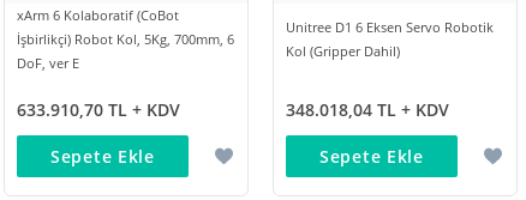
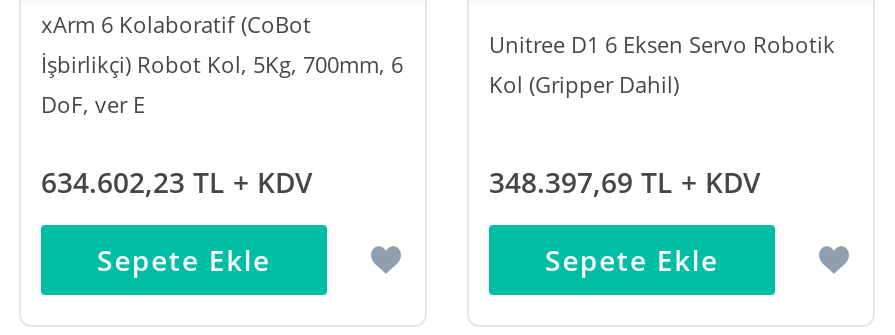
- 633.910,70 TL + KDV
+ 634.602,23 TL + KDV

- 348.018,04 TL + KDV
+ 348.397,69 TL + KDV
